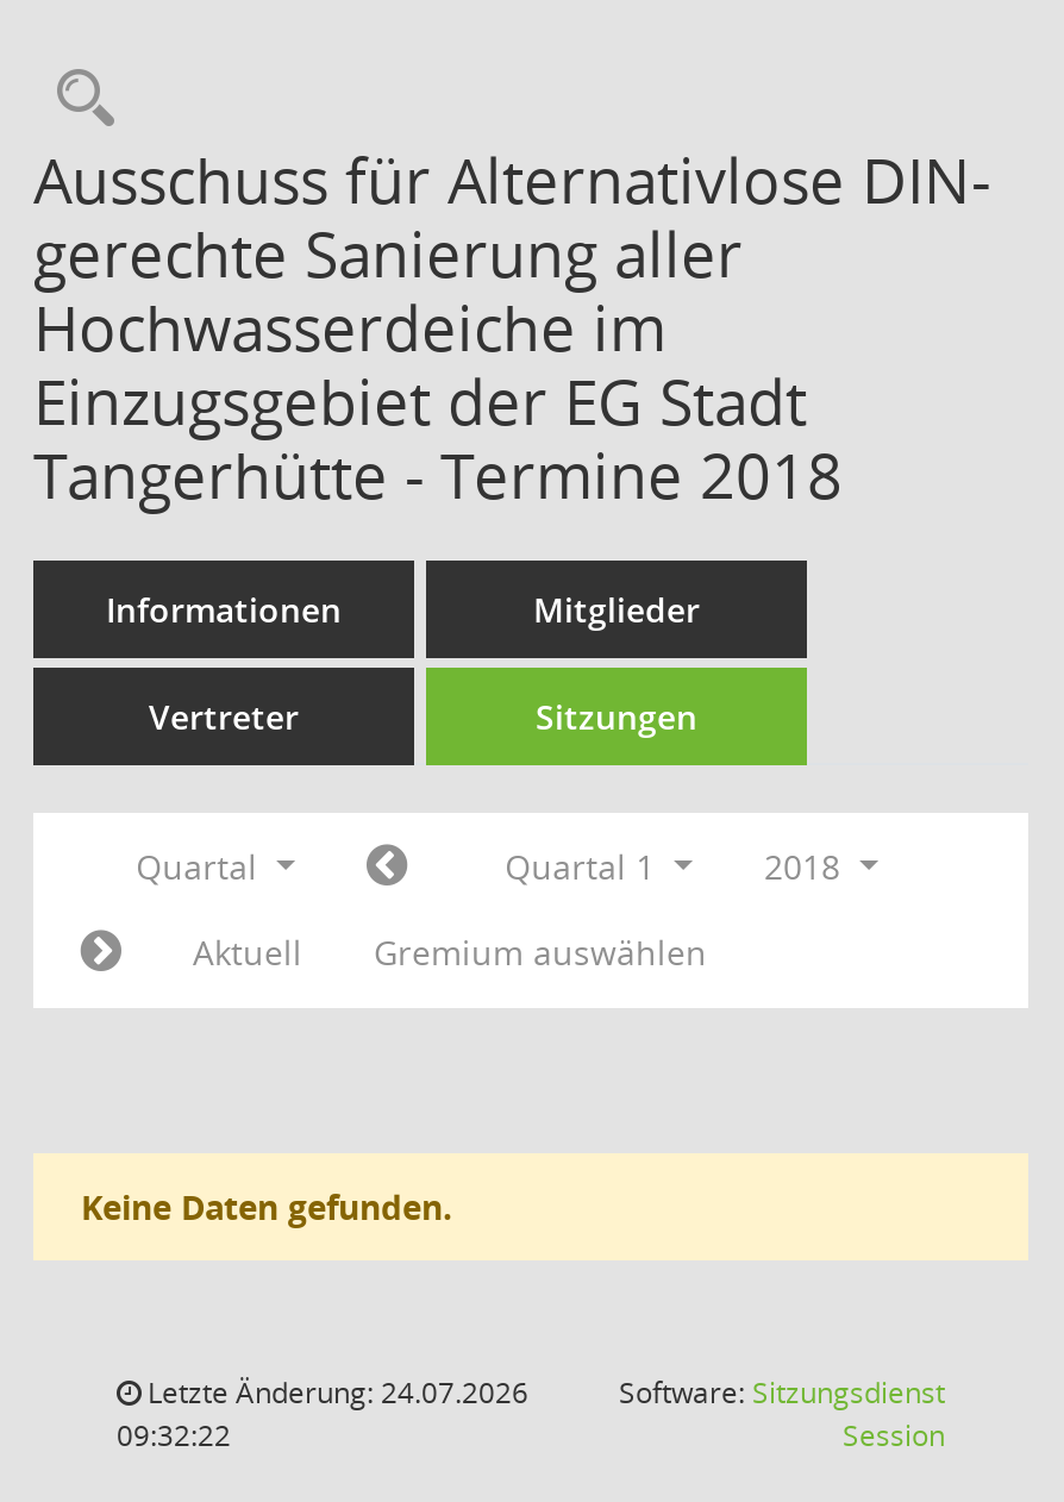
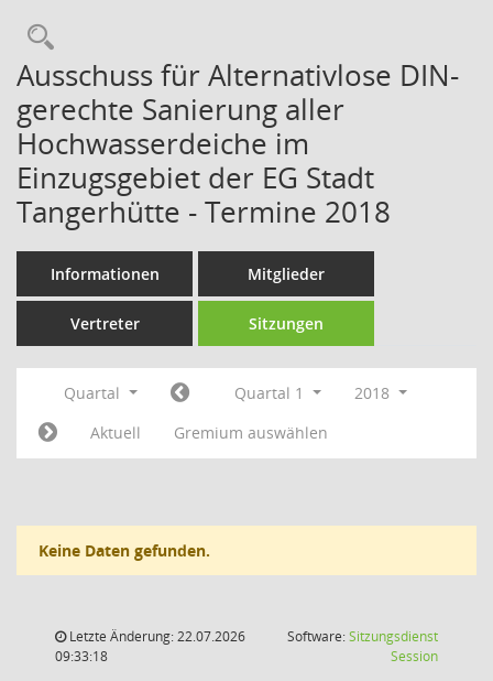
- Letzte Änderung: 24.07.2026
+ Letzte Änderung: 22.07.2026

- 09:32:22
+ 09:33:18
